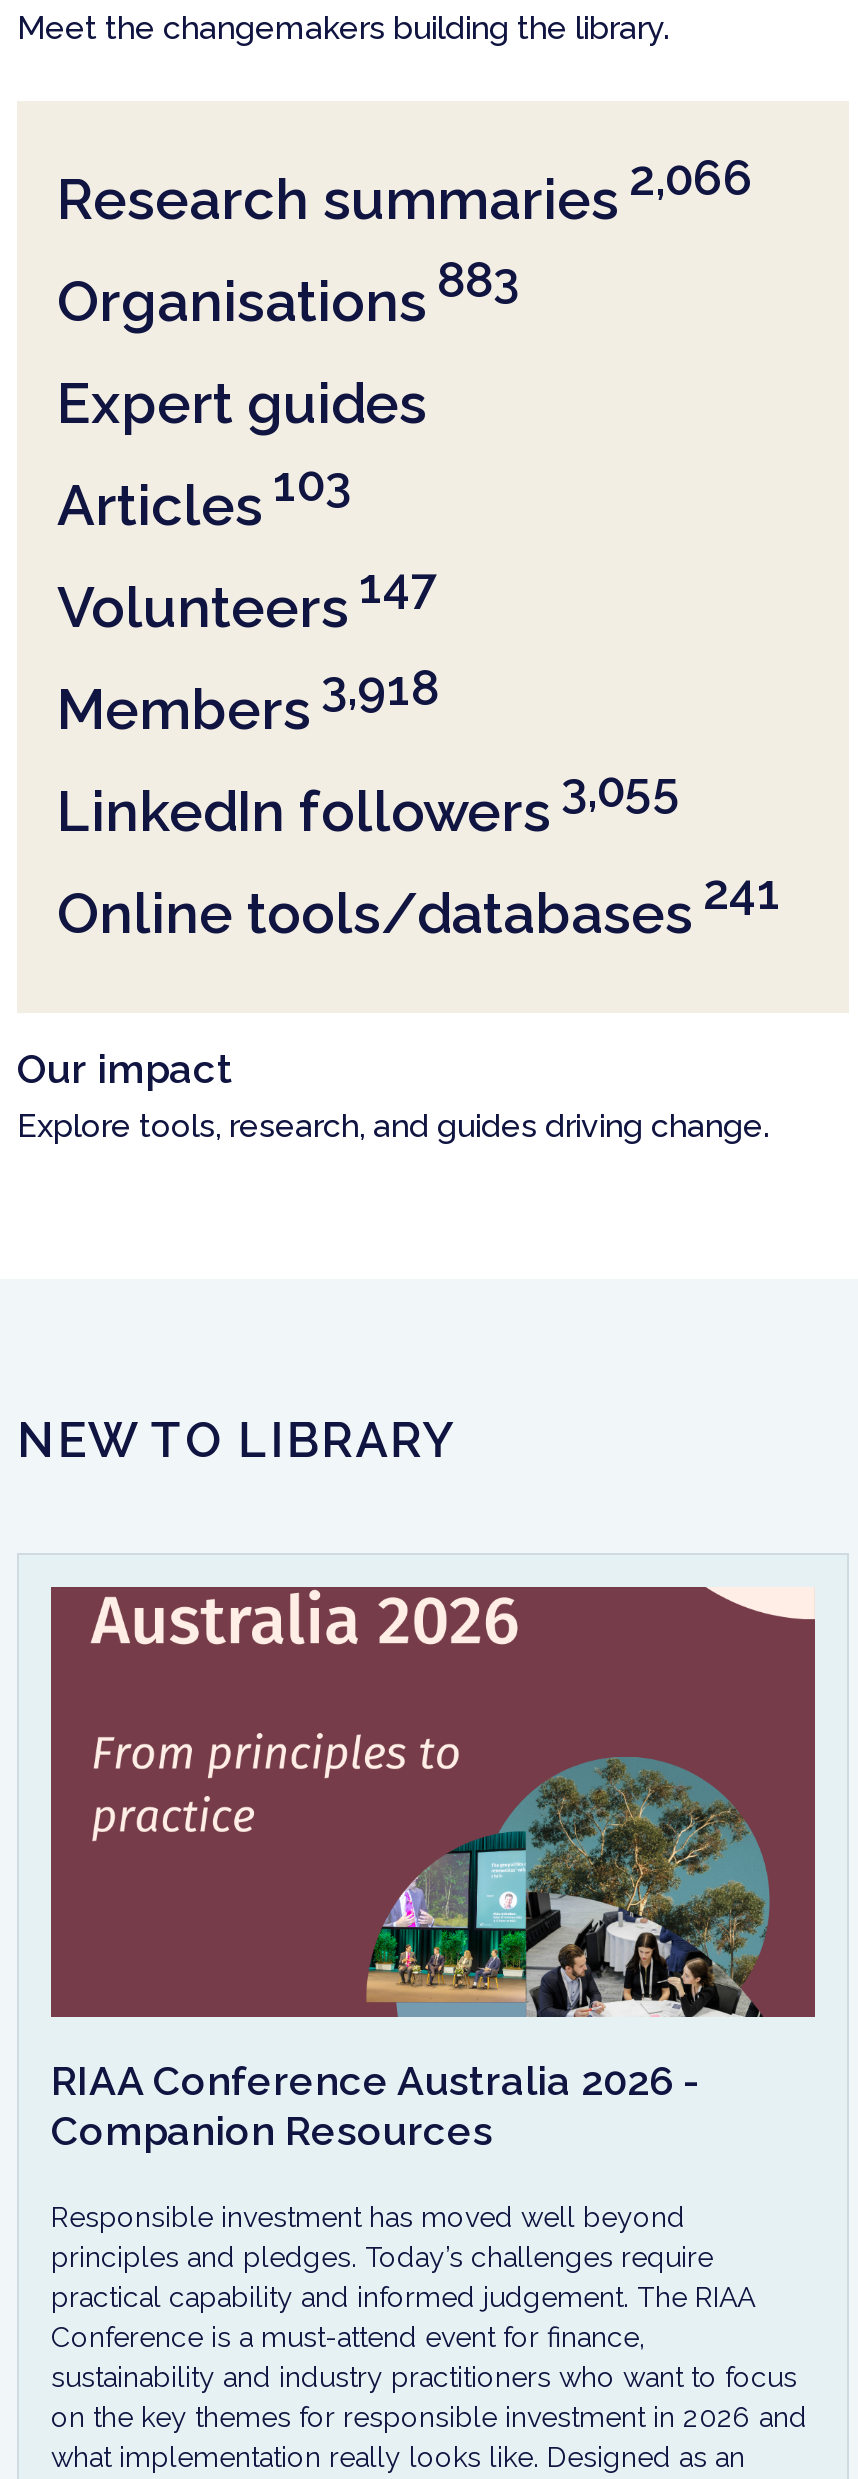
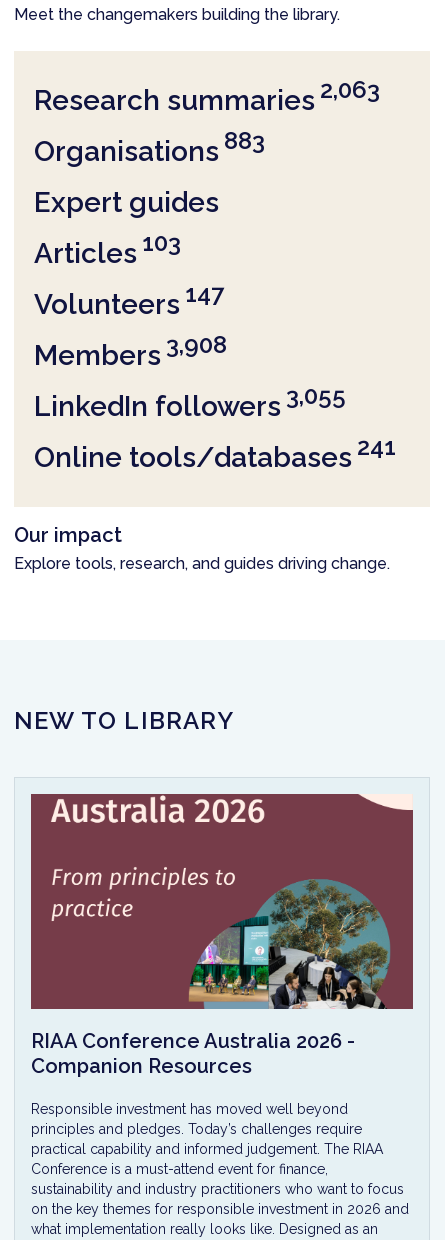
- Research summaries 2,066
+ Research summaries 2,063

- Members 3,918
+ Members 3,908
